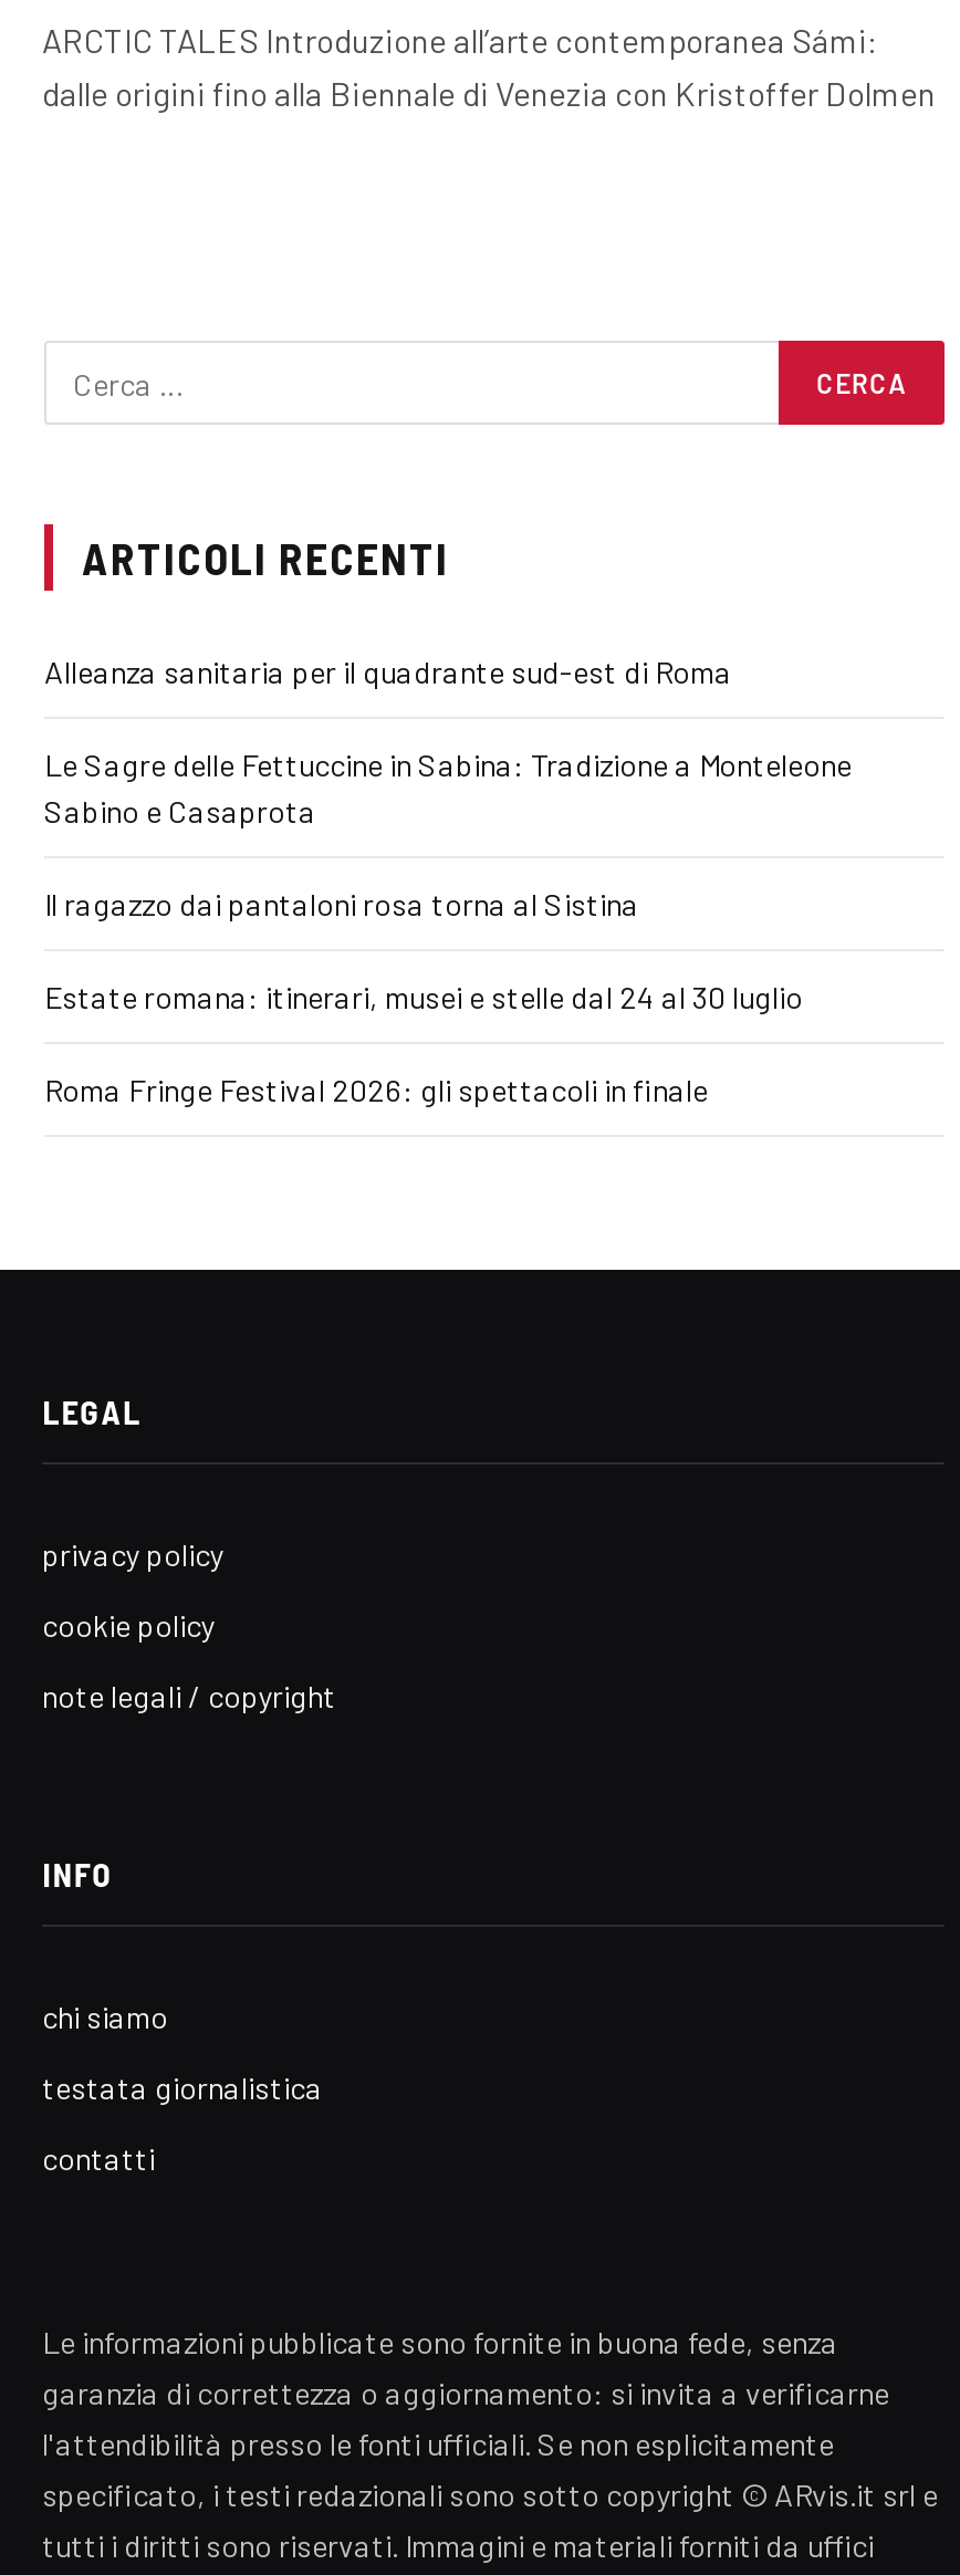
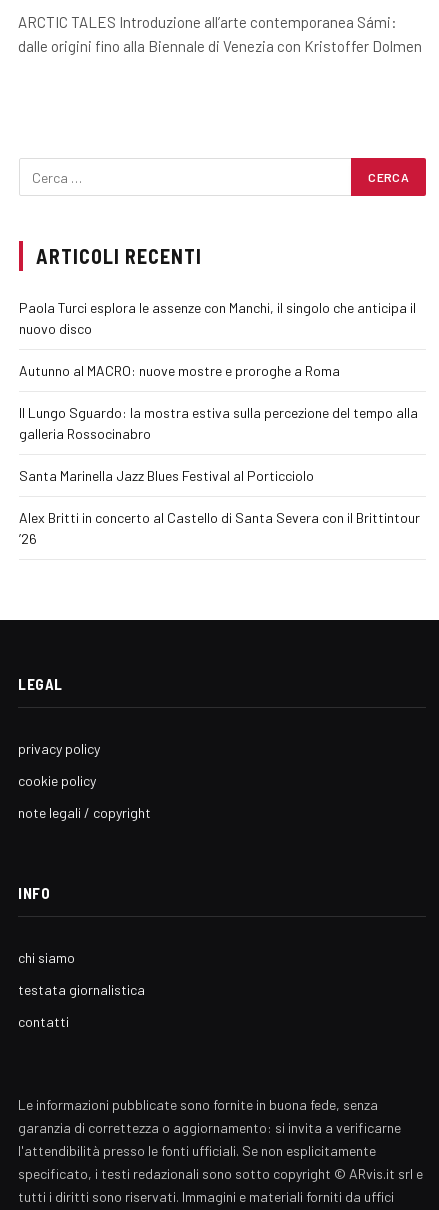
- Alleanza sanitaria per il quadrante sud-est di Roma
+ Paola Turci esplora le assenze con Manchi, il singolo che anticipa il
+ nuovo disco

- Le Sagre delle Fettuccine in Sabina: Tradizione a Monteleone
- Sabino e Casaprota
+ Autunno al MACRO: nuove mostre e proroghe a Roma

- Il ragazzo dai pantaloni rosa torna al Sistina
+ Il Lungo Sguardo: la mostra estiva sulla percezione del tempo alla
+ galleria Rossocinabro

- Estate romana: itinerari, musei e stelle dal 24 al 30 luglio
+ Santa Marinella Jazz Blues Festival al Porticciolo

- Roma Fringe Festival 2026: gli spettacoli in finale
+ Alex Britti in concerto al Castello di Santa Severa con il Brittintour
+ ’26
